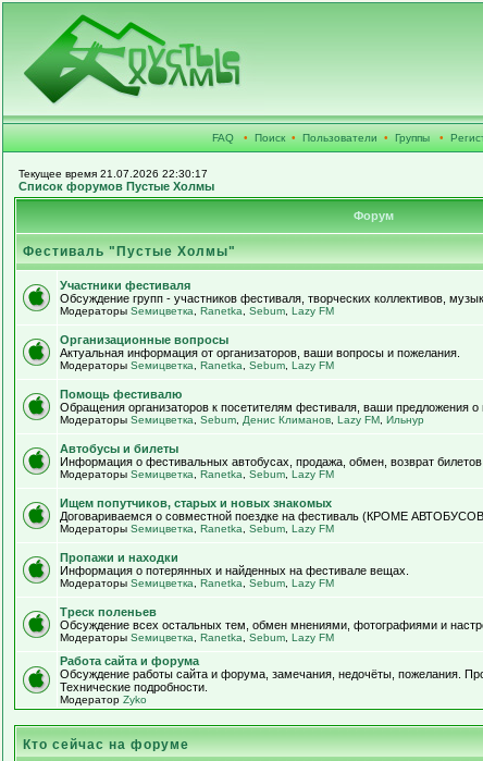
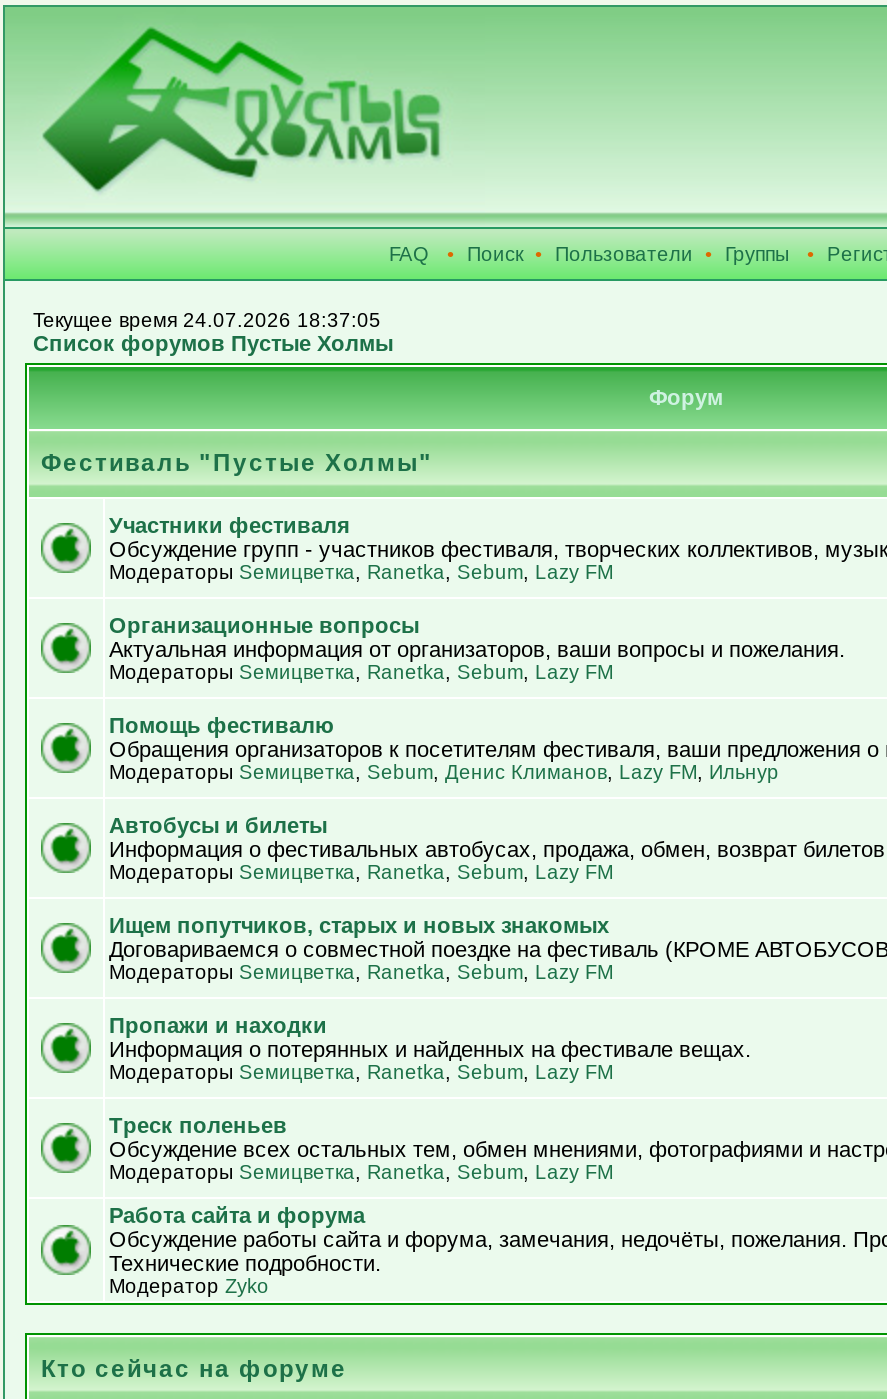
- Текущее время 21.07.2026 22:30:17
+ Текущее время 24.07.2026 18:37:05
